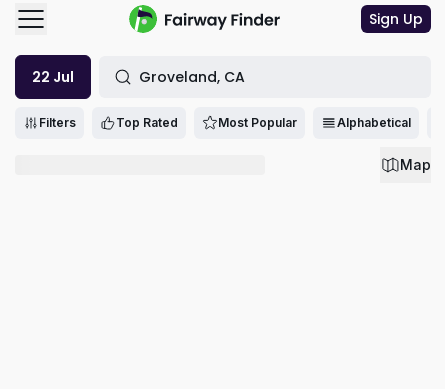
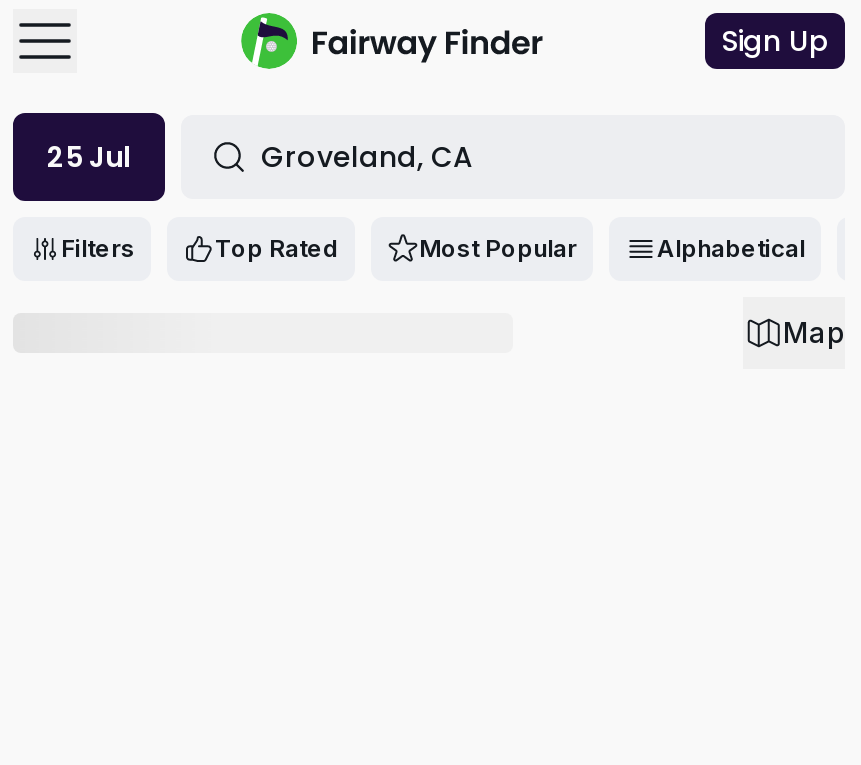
- 22 Jul
+ 25 Jul
